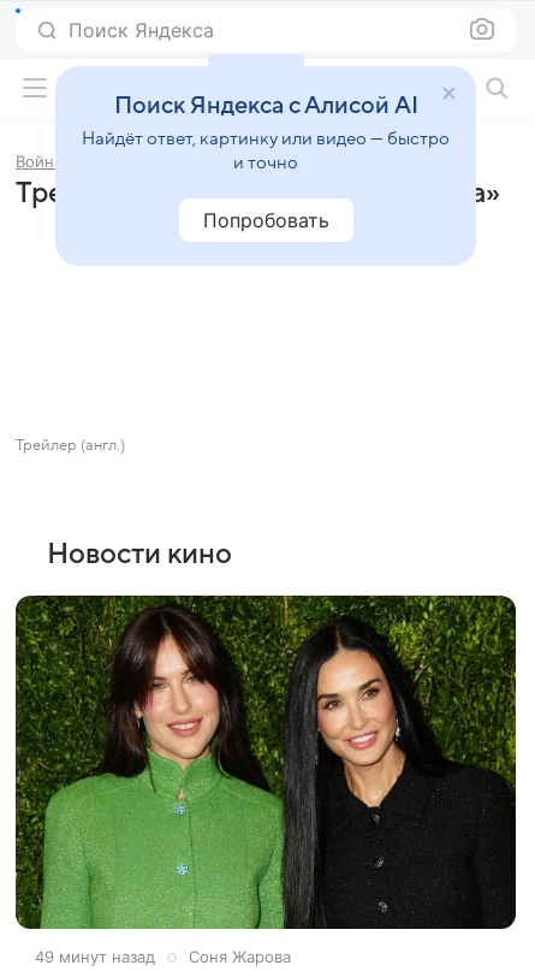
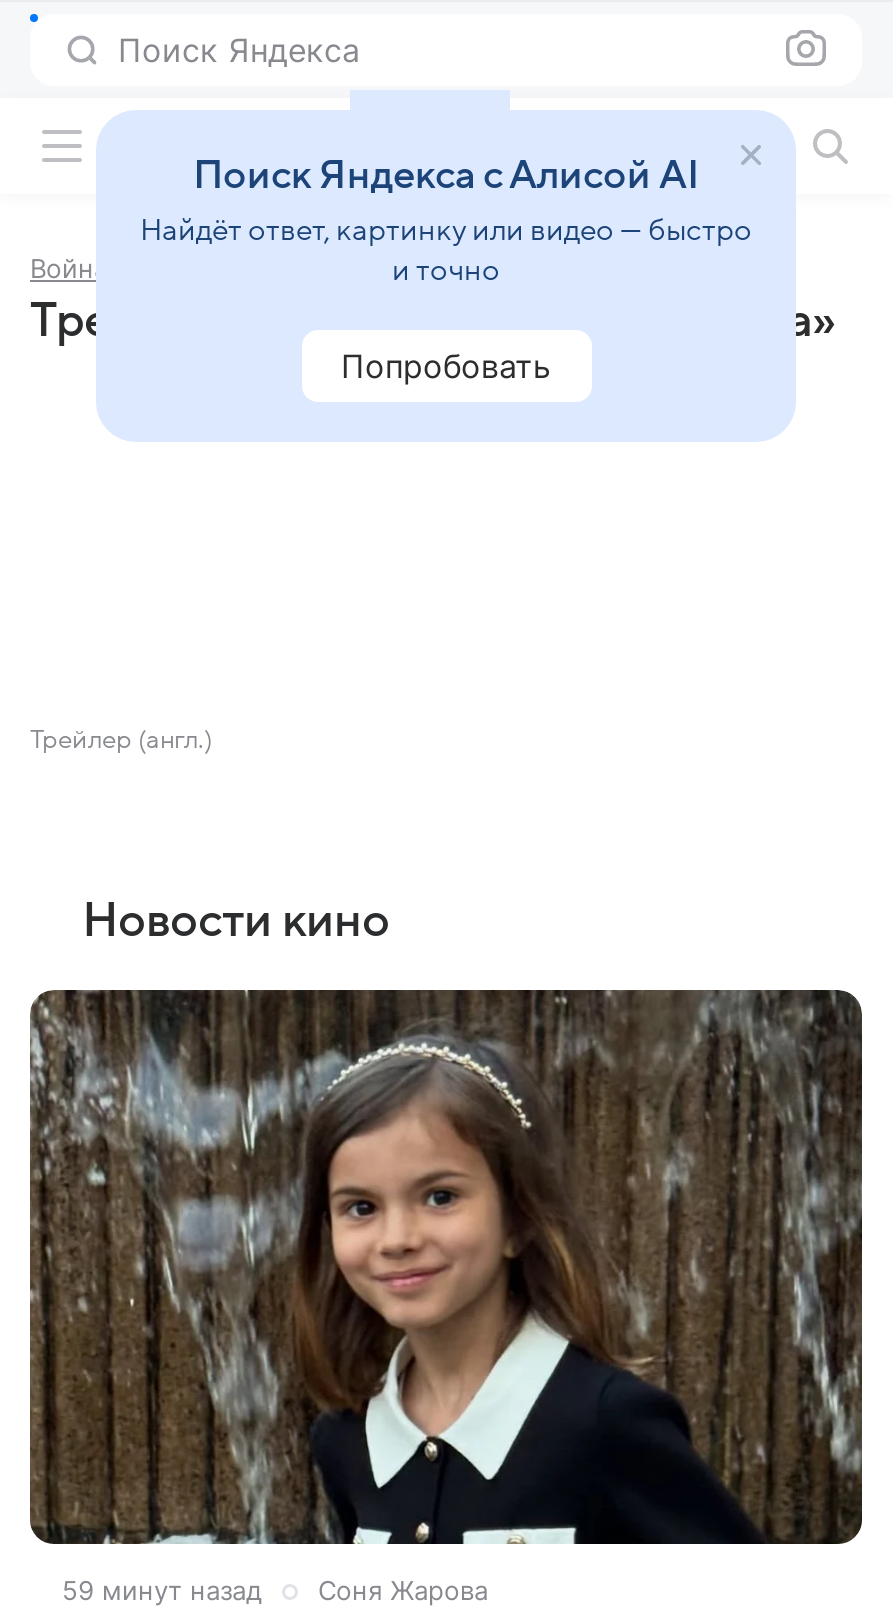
- [image]
- 49 минут назад Соня Жарова
+ [image]
+ 59 минут назад Соня Жарова
